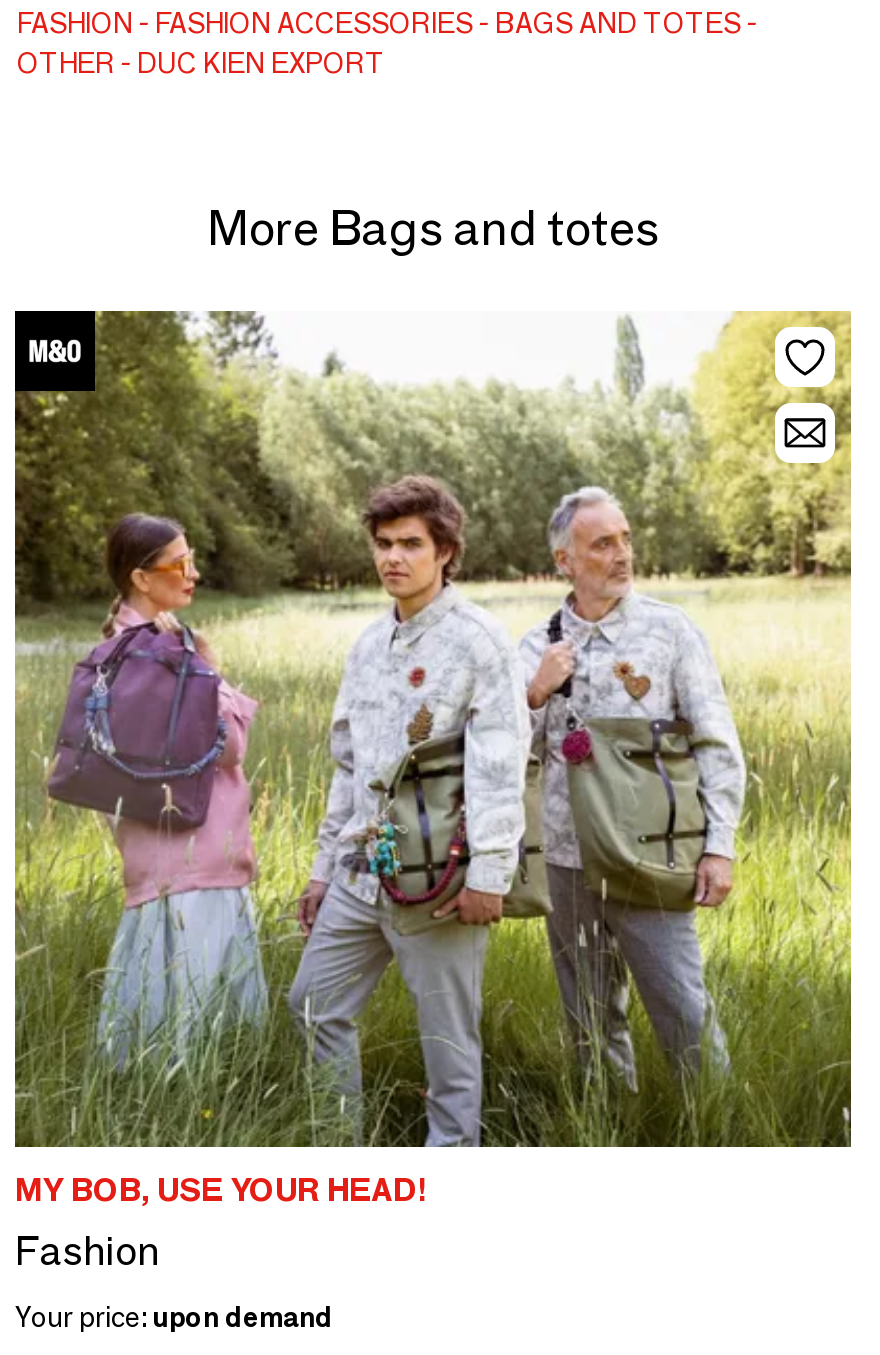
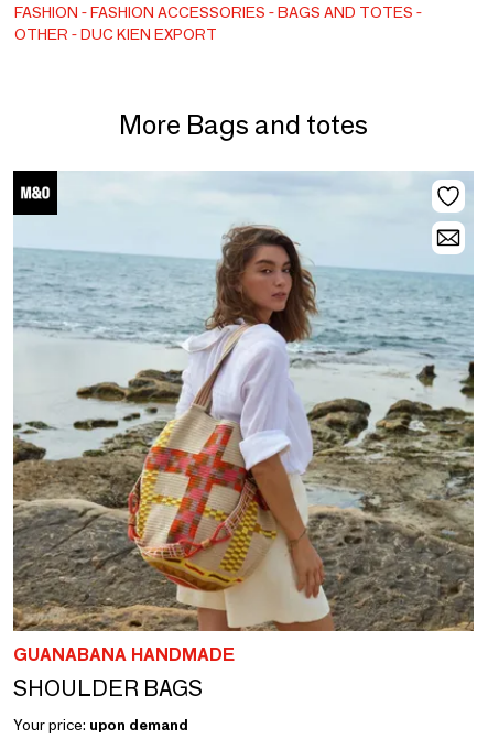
- [image]
- MY BOB, USE YOUR HEAD!
- Fashion
+ [image]
+ GUANABANA HANDMADE
+ SHOULDER BAGS
